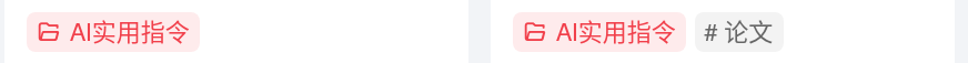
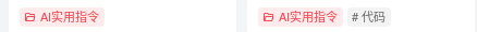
- # 论文
+ # 代码
